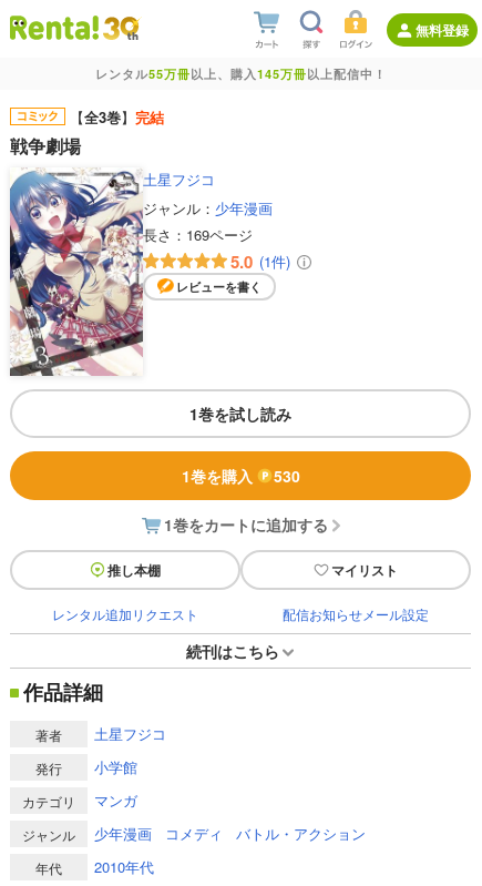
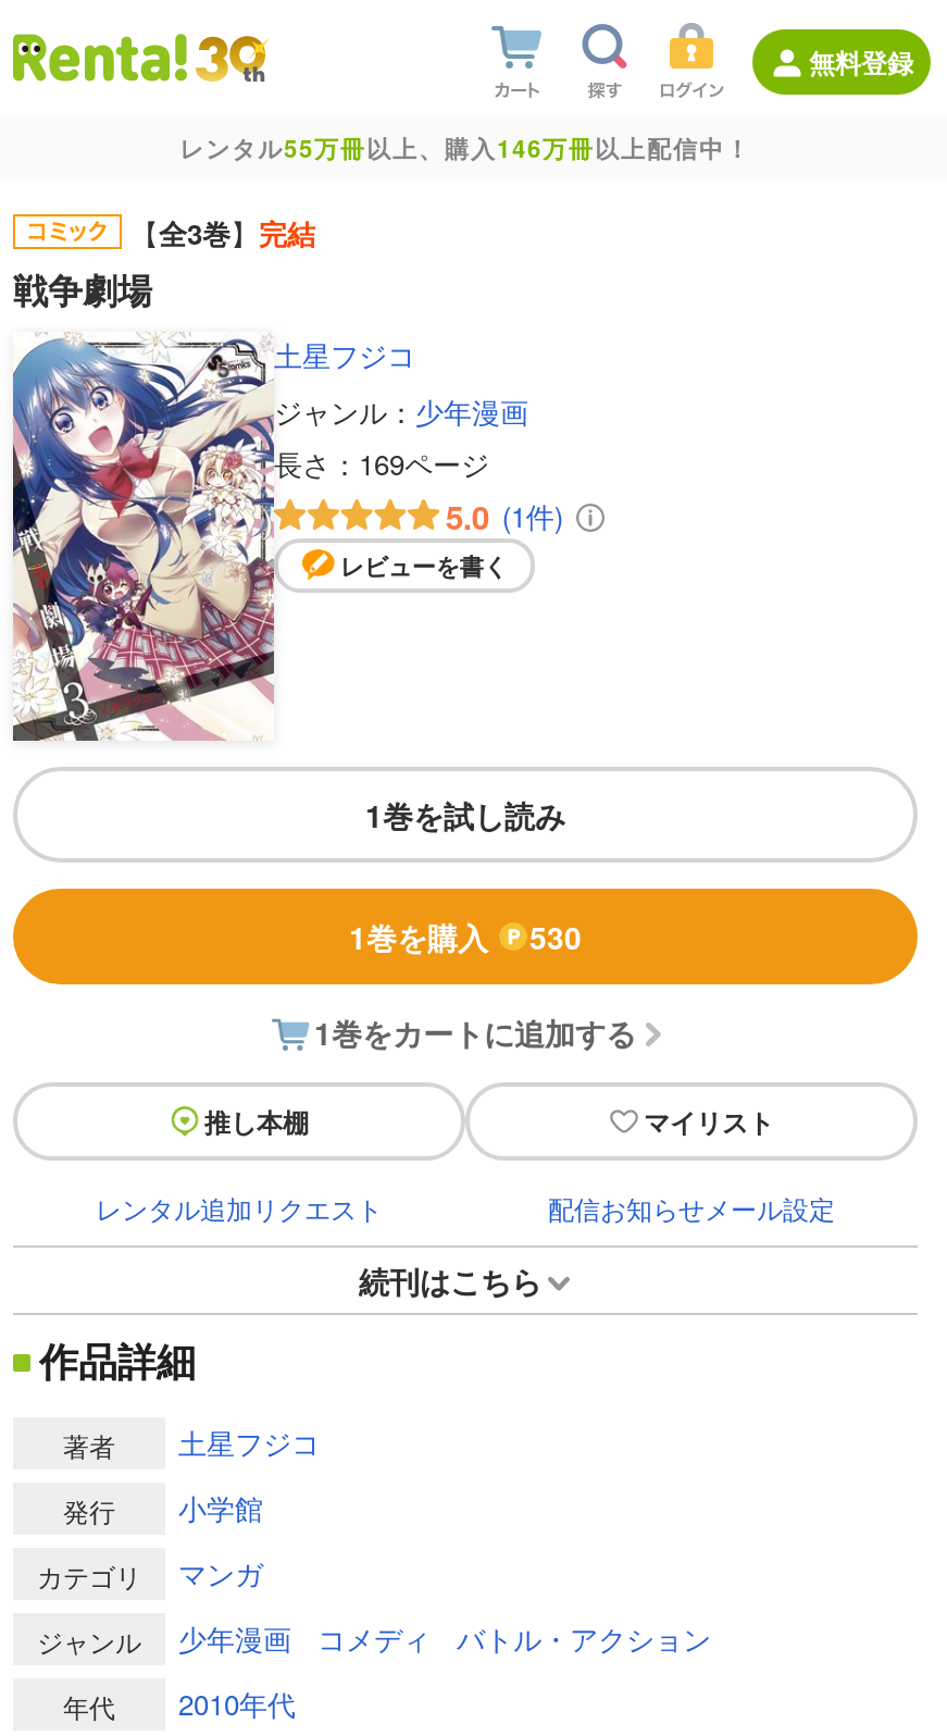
- レンタル55万冊以上、購入145万冊以上配信中！
+ レンタル55万冊以上、購入146万冊以上配信中！
